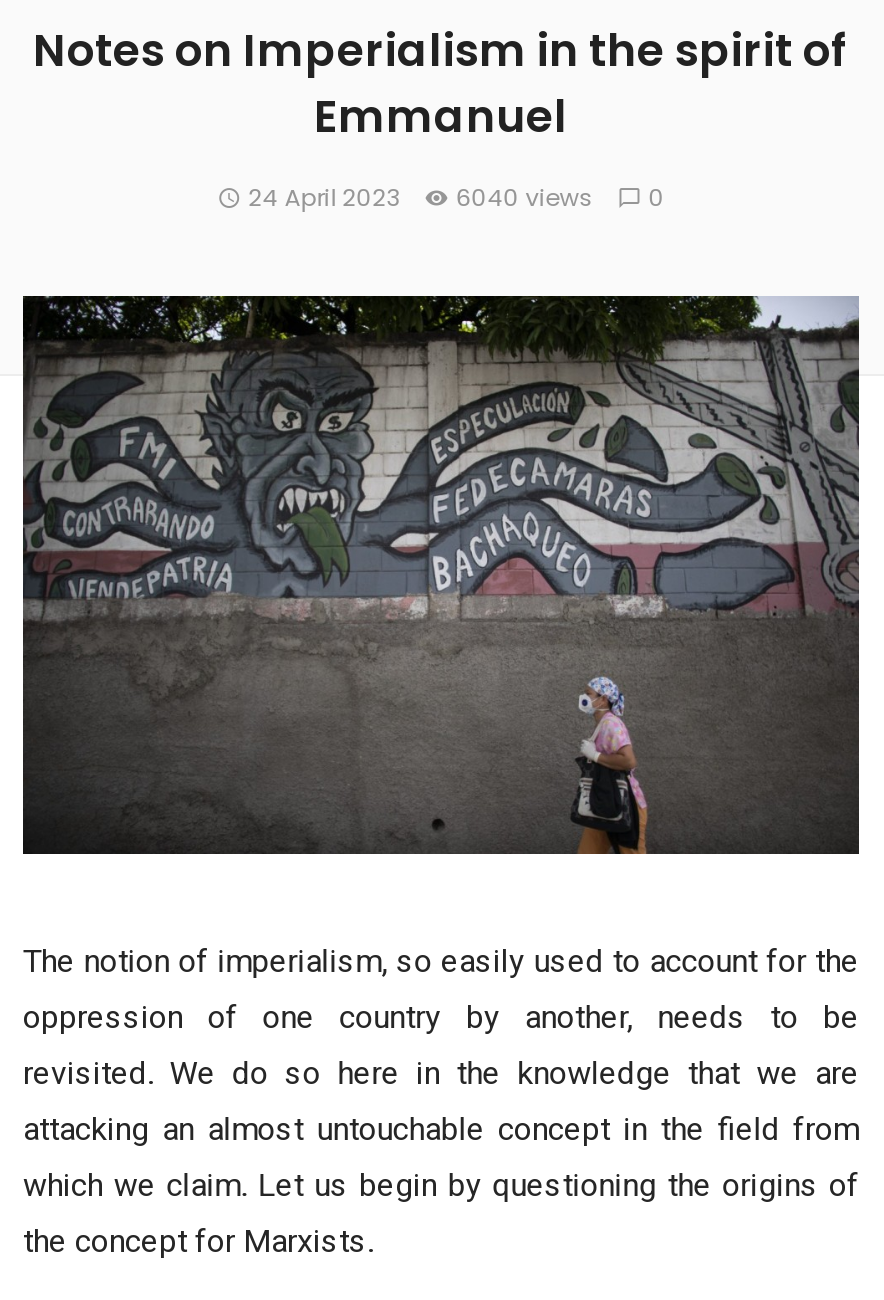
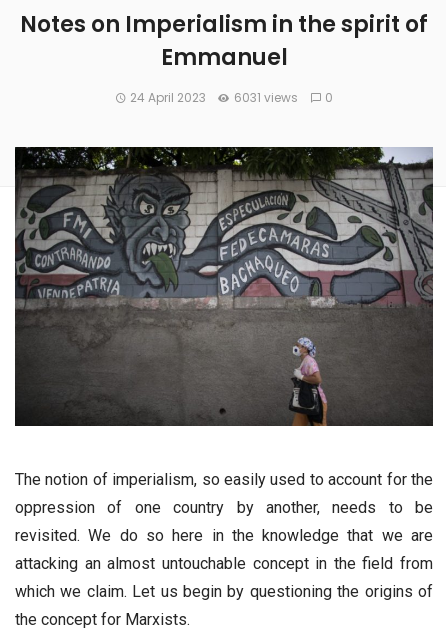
- 24 April 2023 6040 views 0
+ 24 April 2023 6031 views 0
